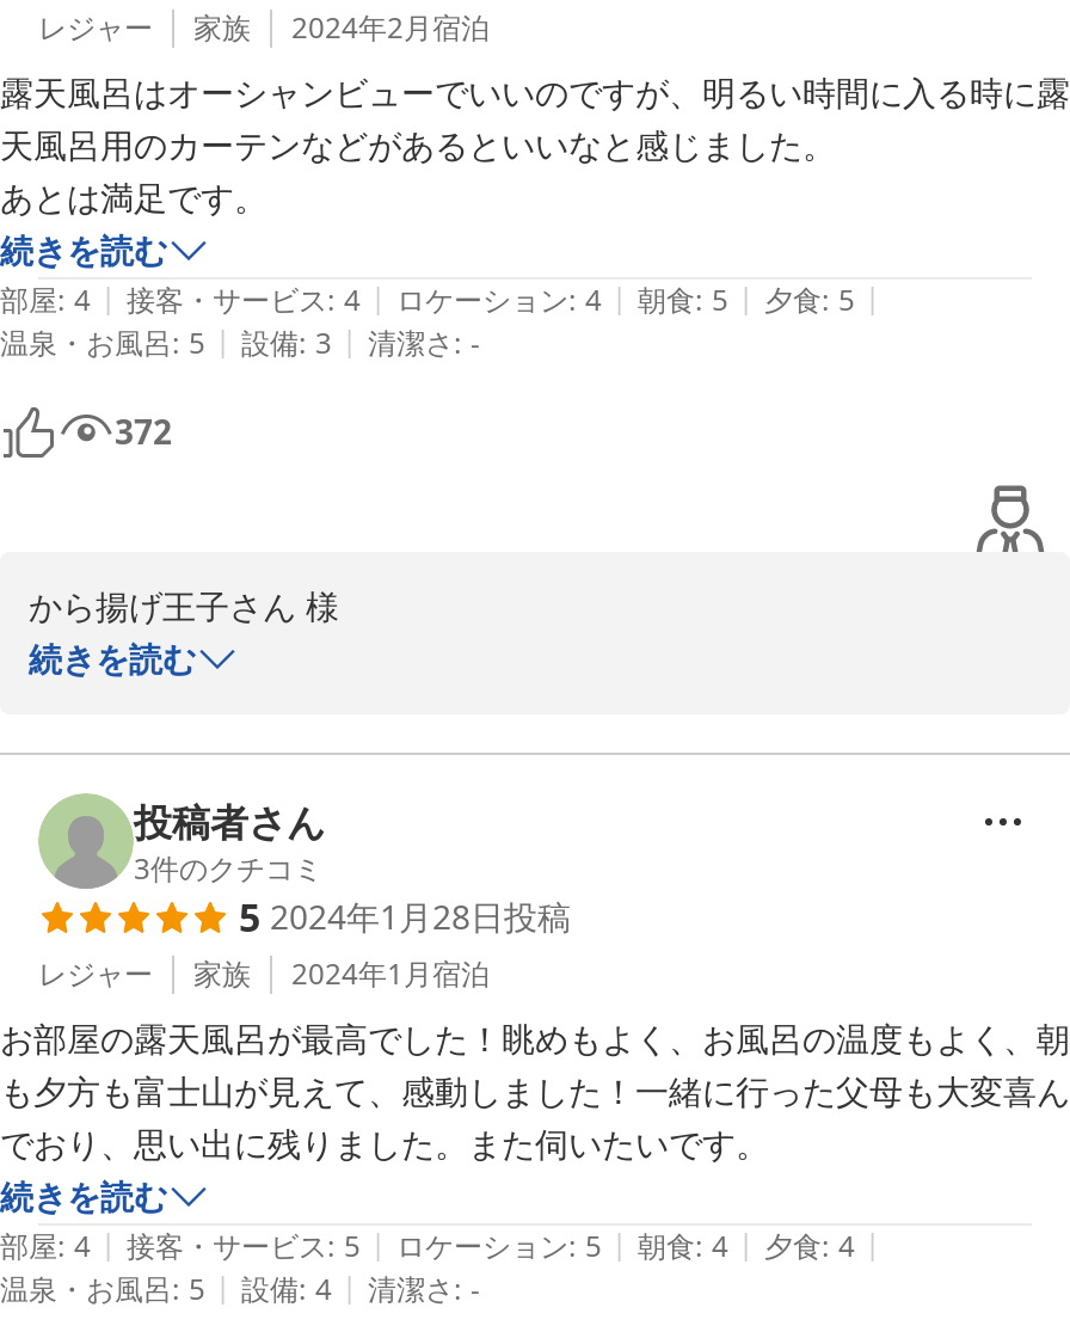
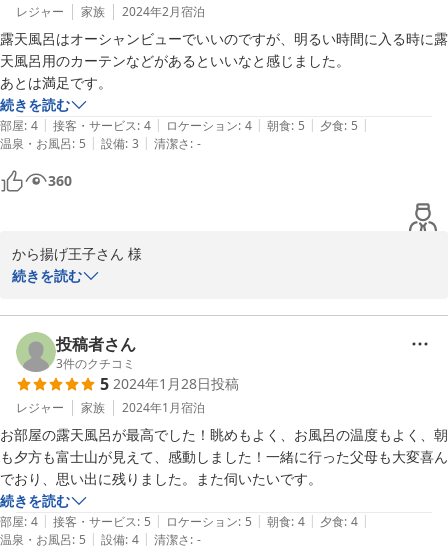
- 372
+ 360
